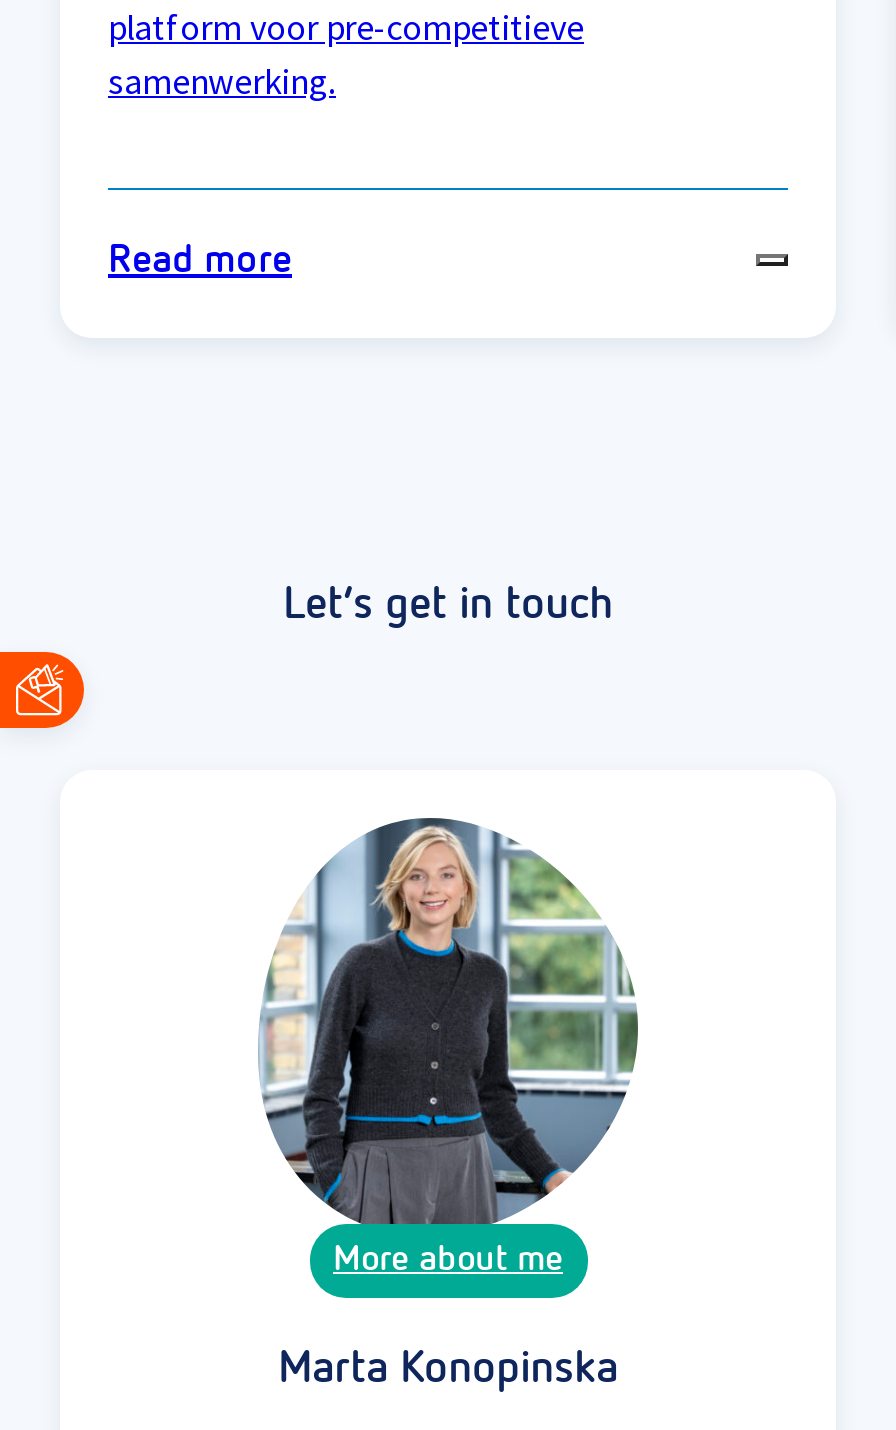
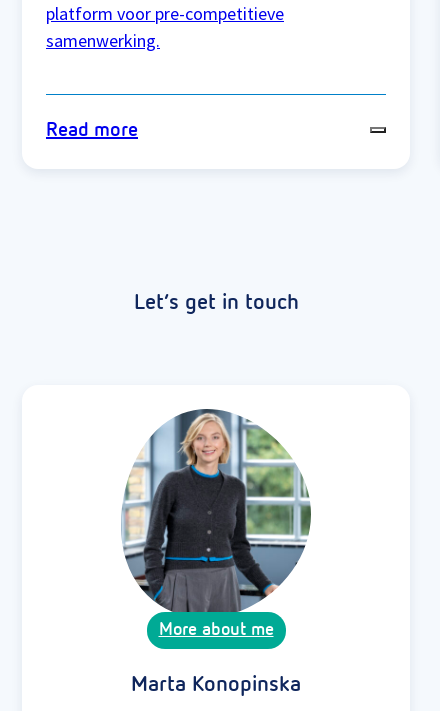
- [image]
